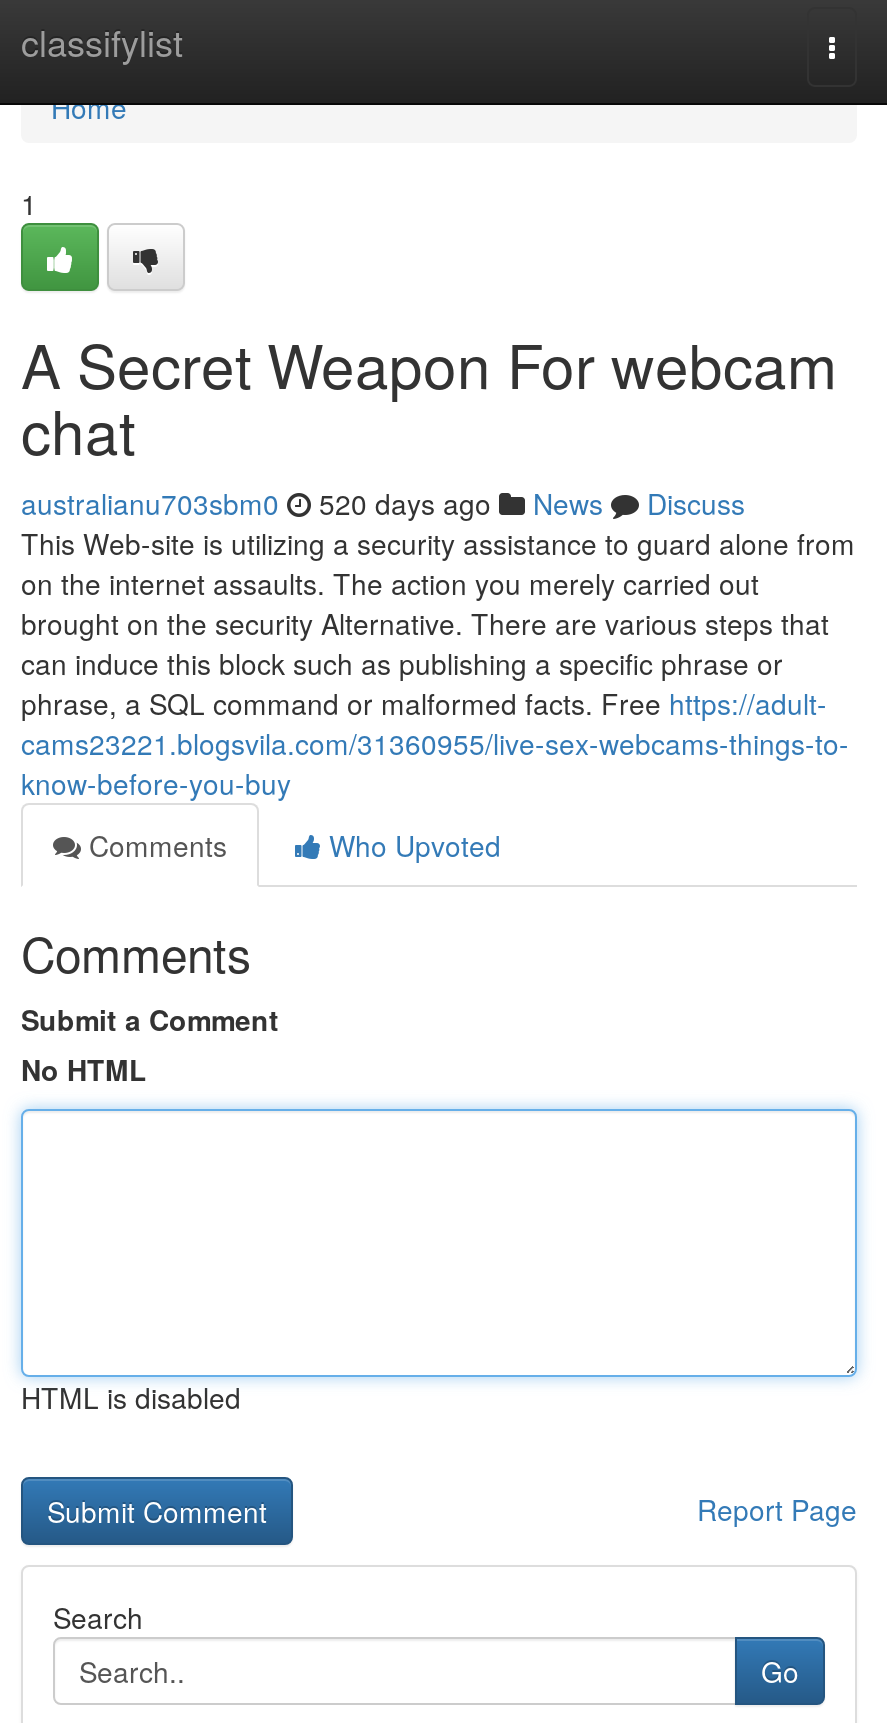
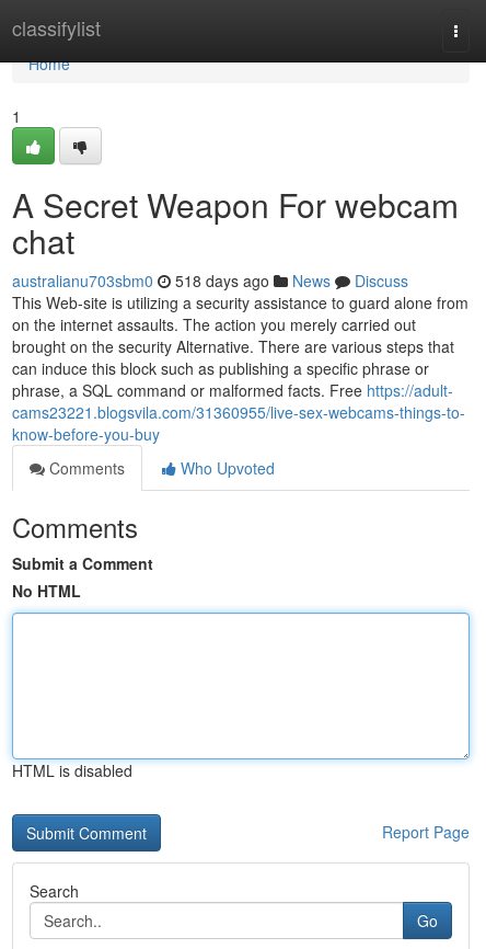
- australianu703sbm0 520 days ago News Discuss
+ australianu703sbm0 518 days ago News Discuss
